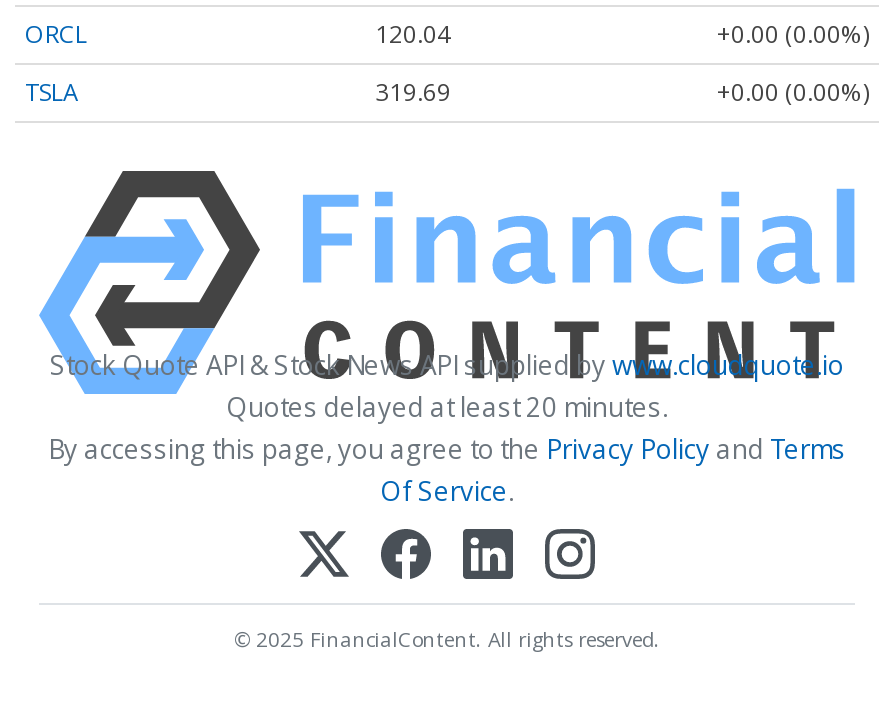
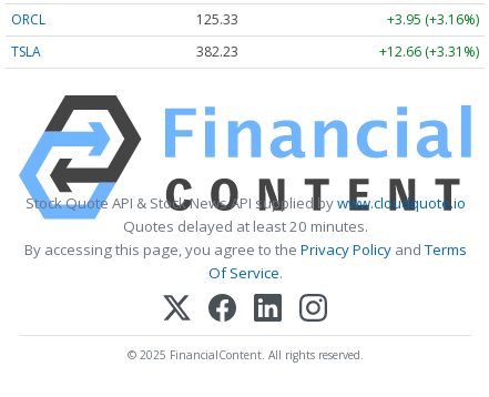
- 120.04
+ 125.33

- +0.00 (0.00%)
+ +3.95 (+3.16%)

- 319.69
+ 382.23

- +0.00 (0.00%)
+ +12.66 (+3.31%)
